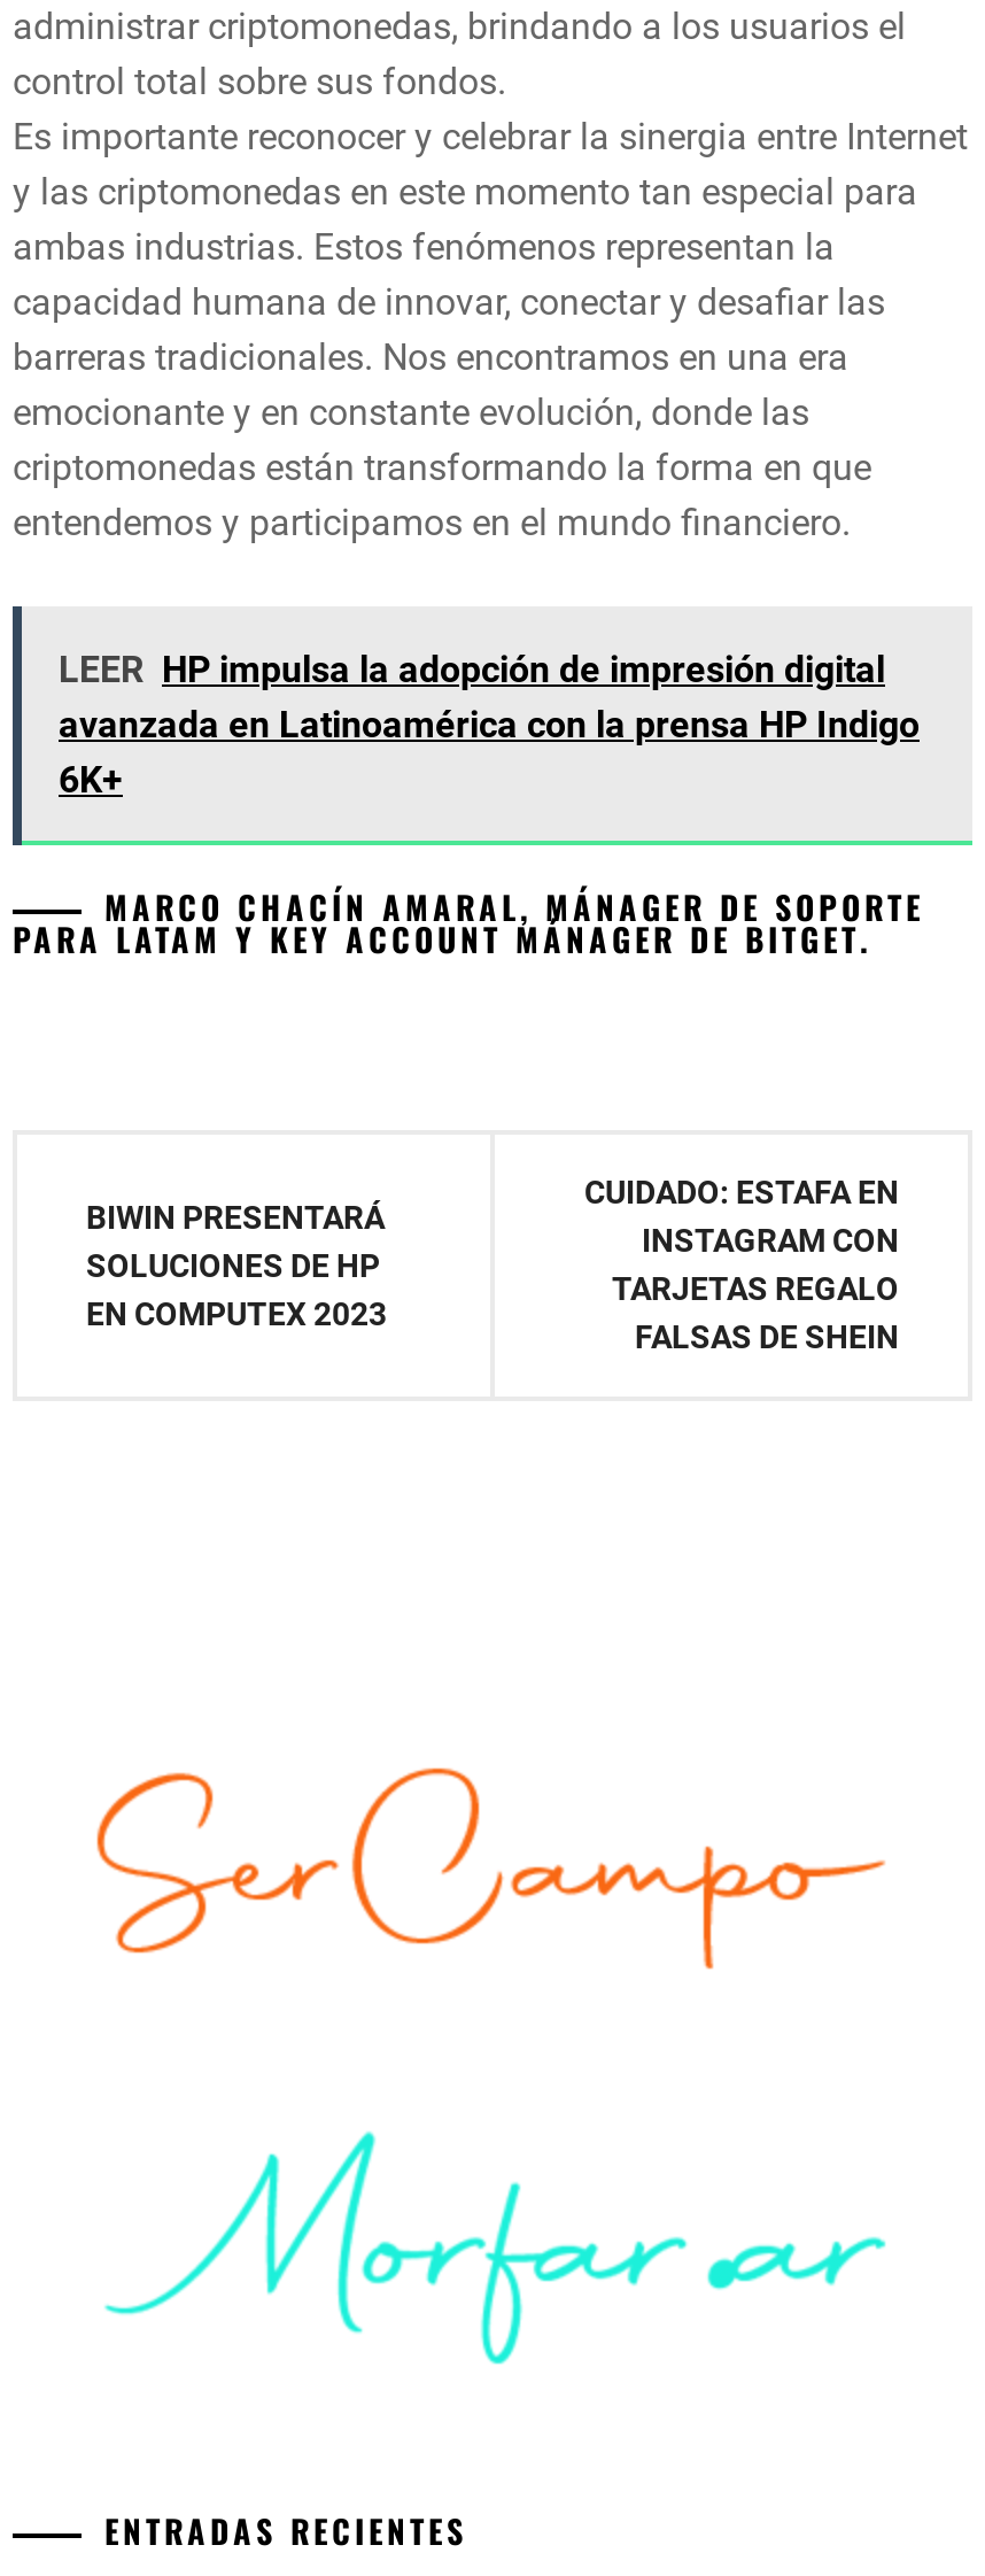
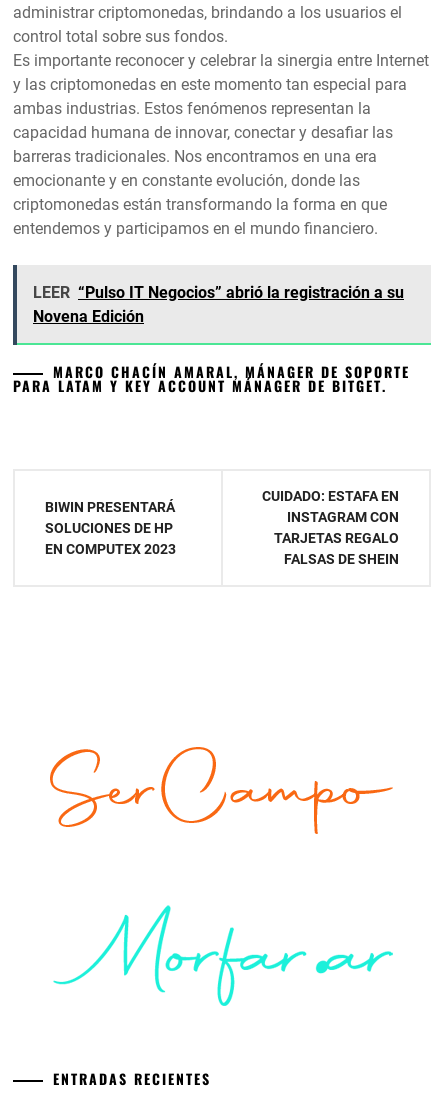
- LEER HP impulsa la adopción de impresión digital
- avanzada en Latinoamérica con la prensa HP Indigo
- 6K+
+ LEER “Pulso IT Negocios” abrió la registración a su
+ Novena Edición
